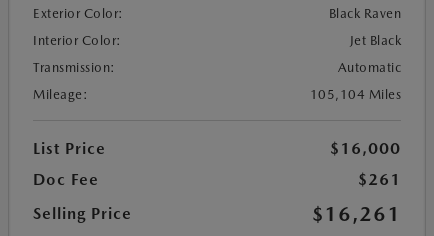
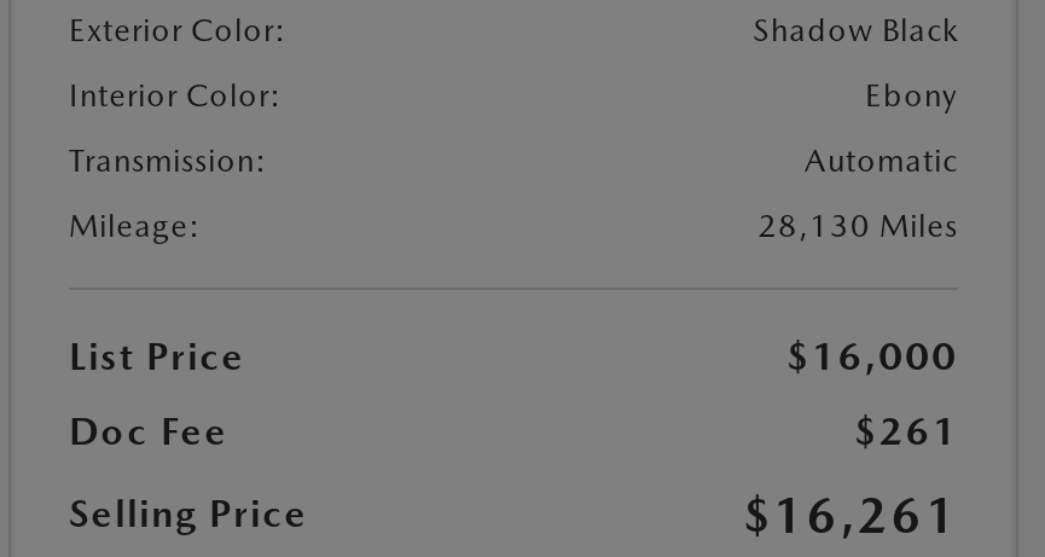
- Black Raven
+ Shadow Black

- Jet Black
+ Ebony

- 105,104 Miles
+ 28,130 Miles
